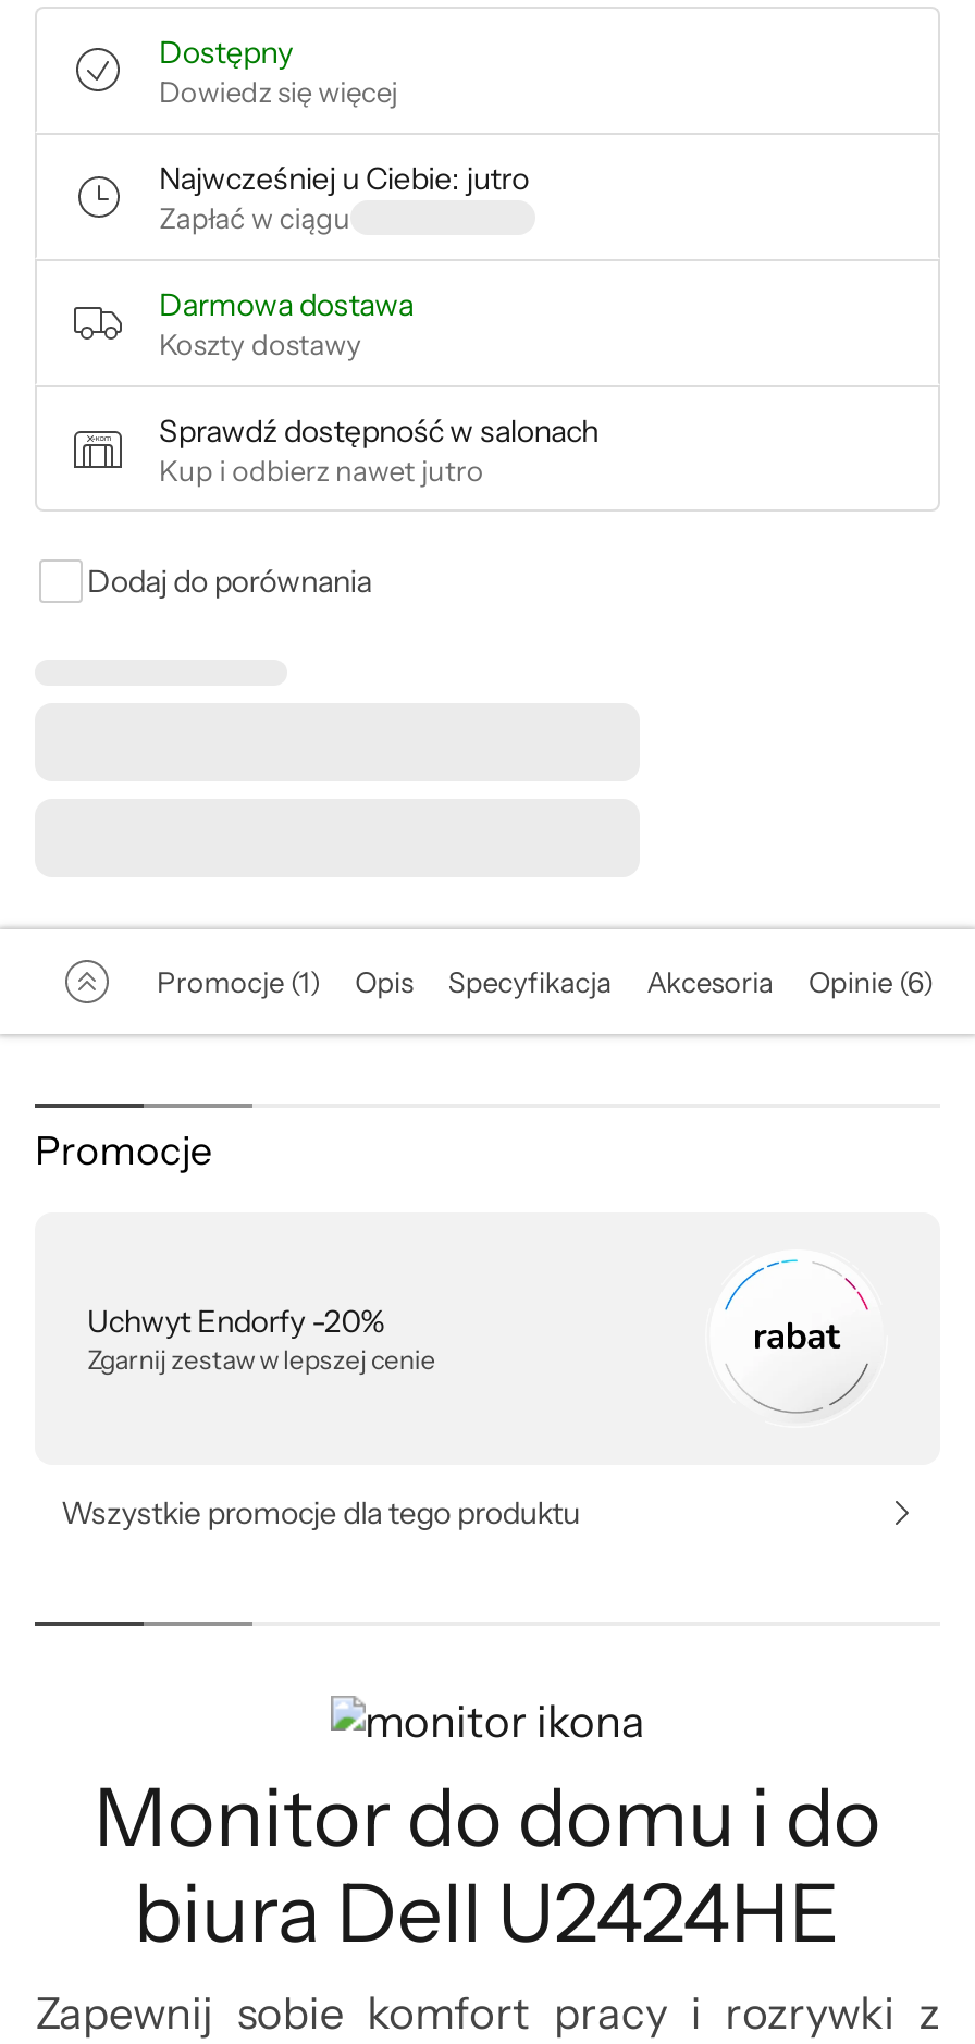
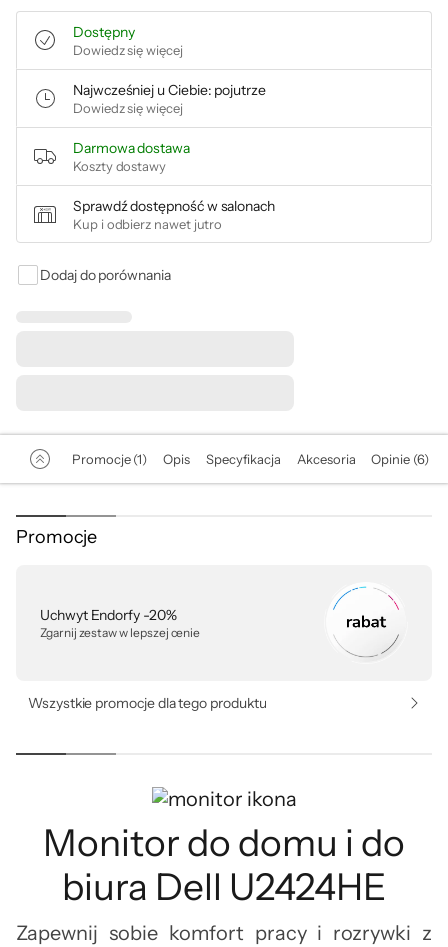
- Najwcześniej u Ciebie: jutro
- Zapłać w ciągu
+ Najwcześniej u Ciebie: pojutrze
+ Dowiedz się więcej
